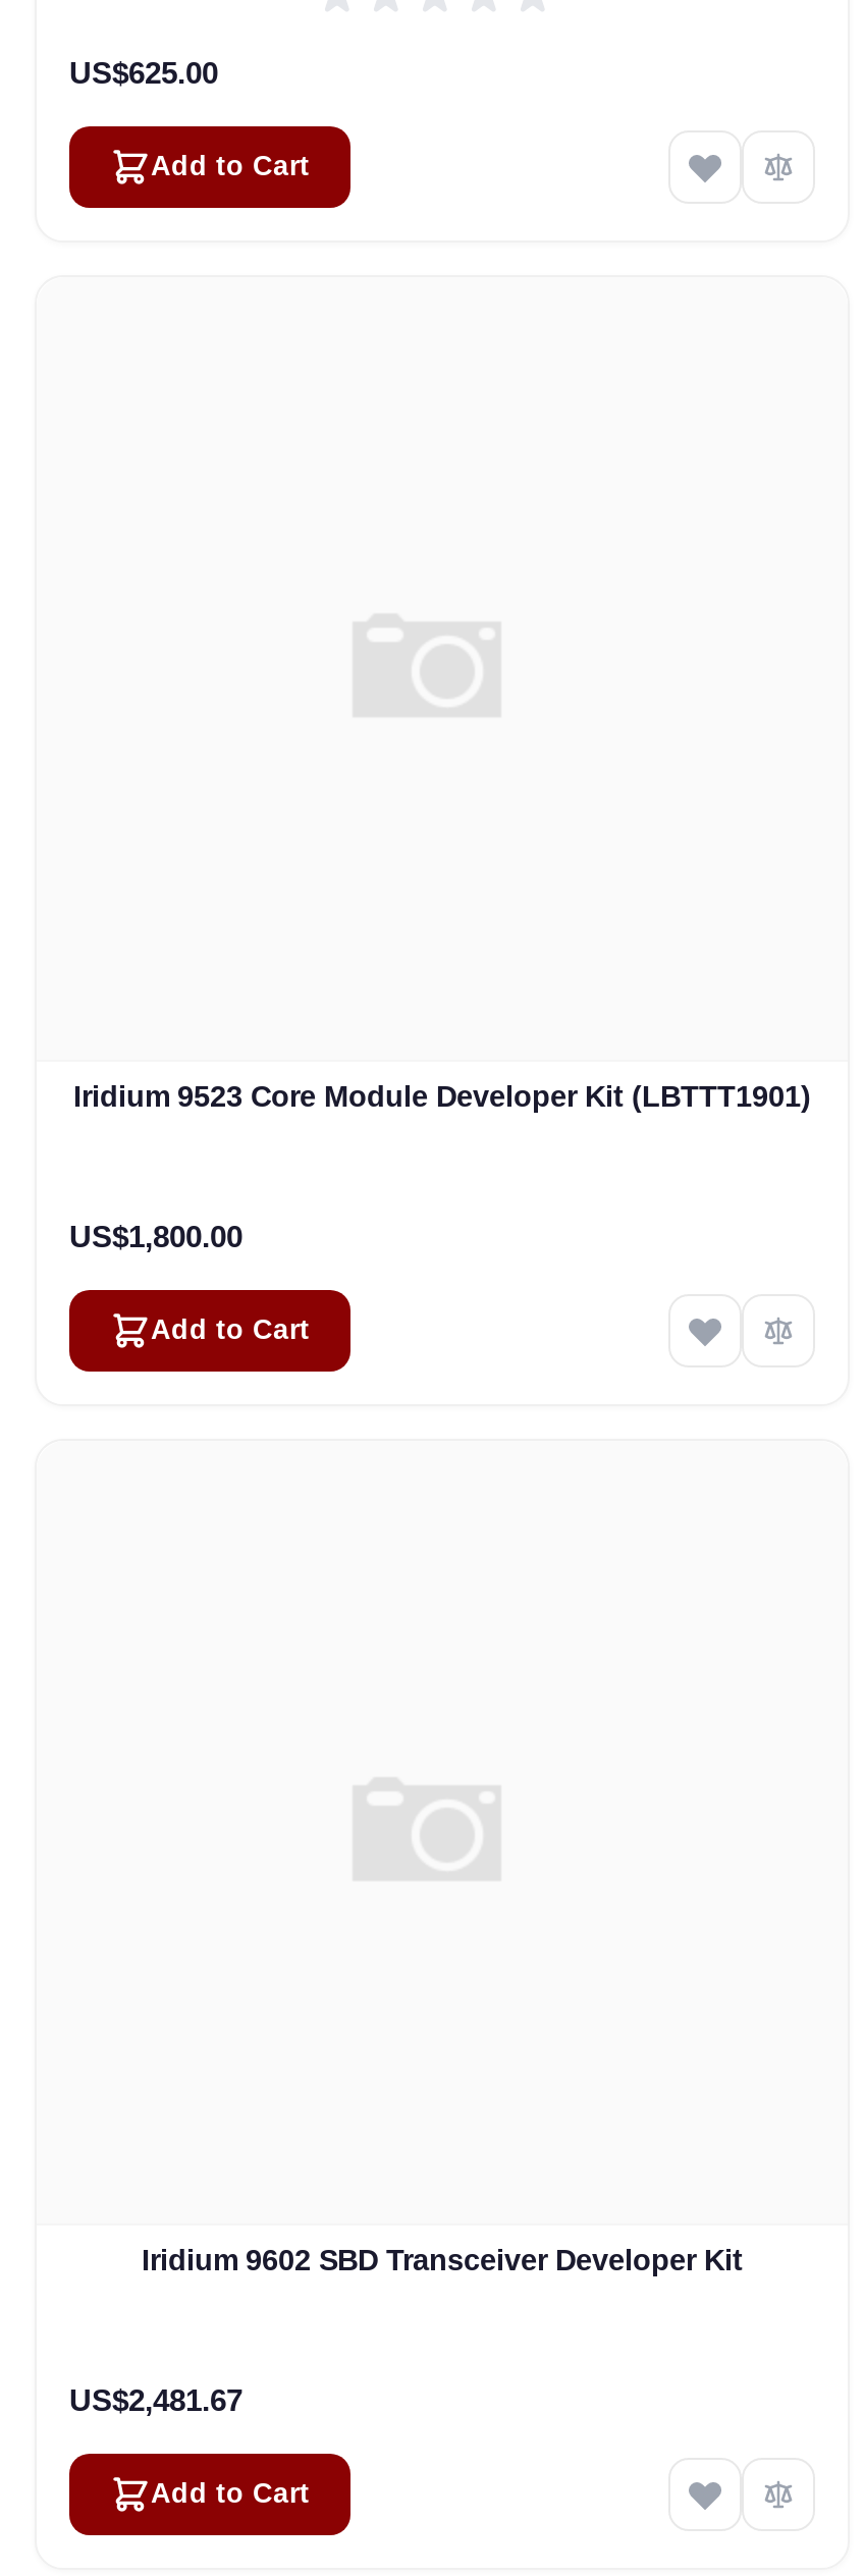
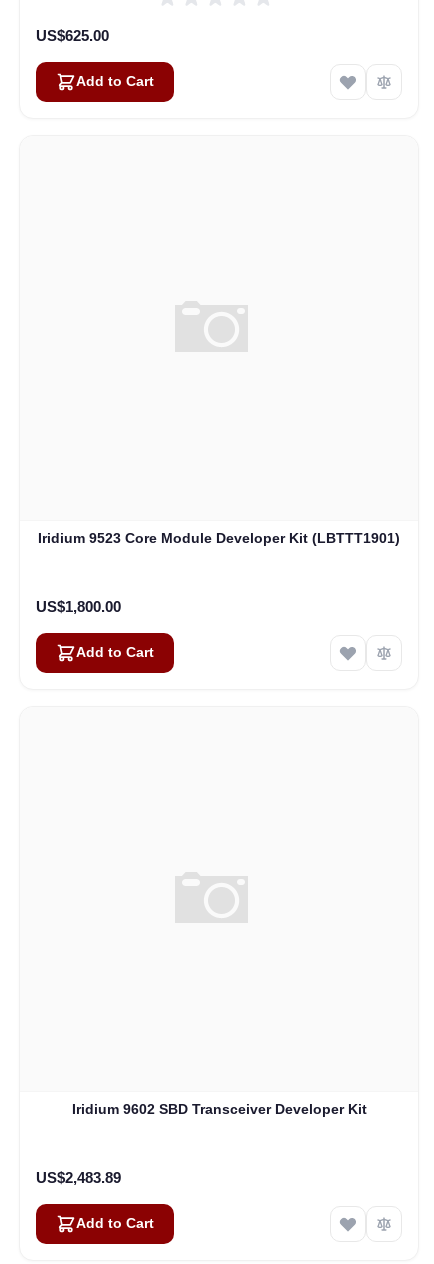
- US$2,481.67
+ US$2,483.89
